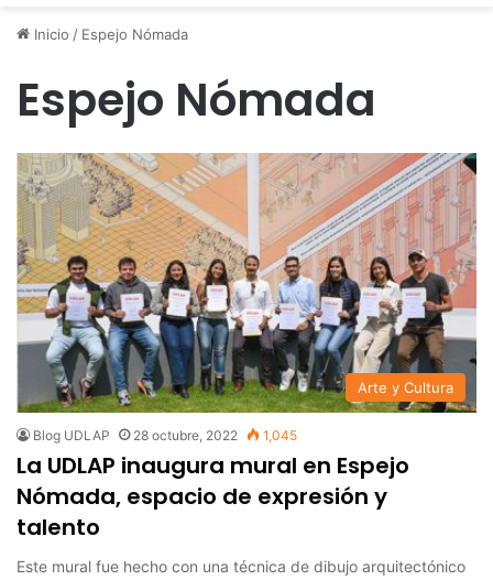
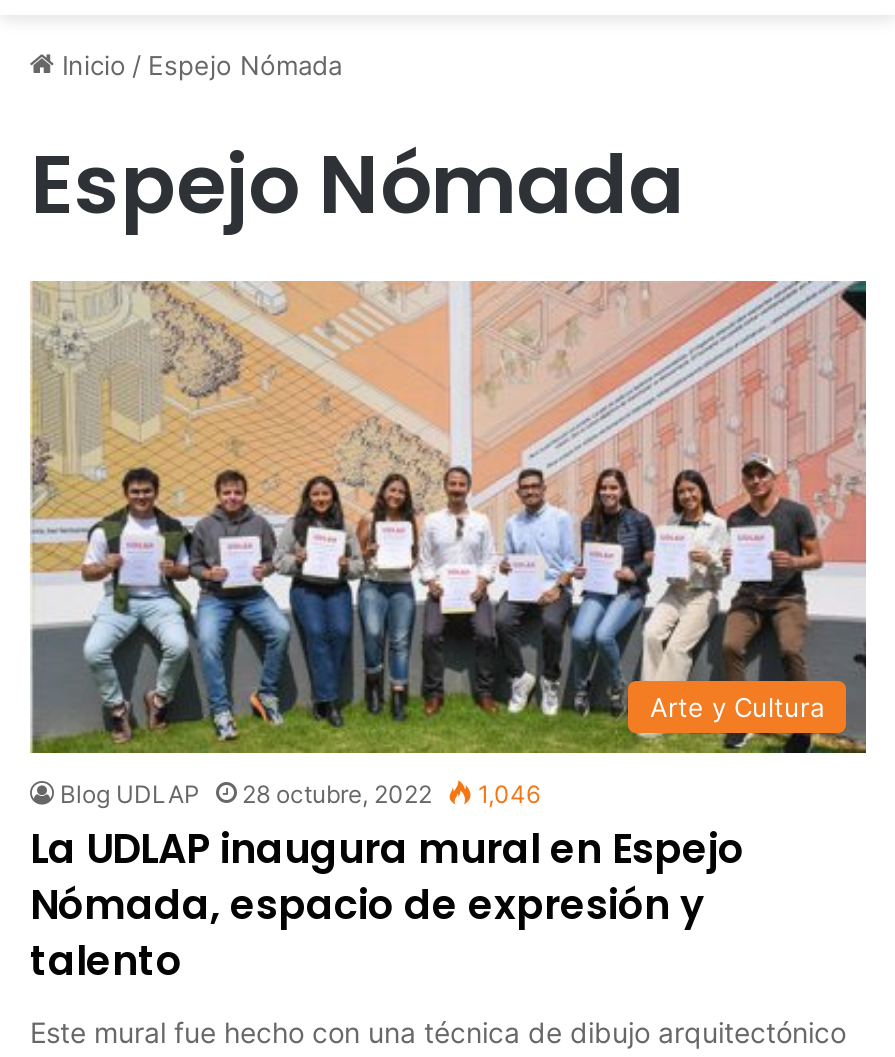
- Blog UDLAP 28 octubre, 2022 1,045
+ Blog UDLAP 28 octubre, 2022 1,046
